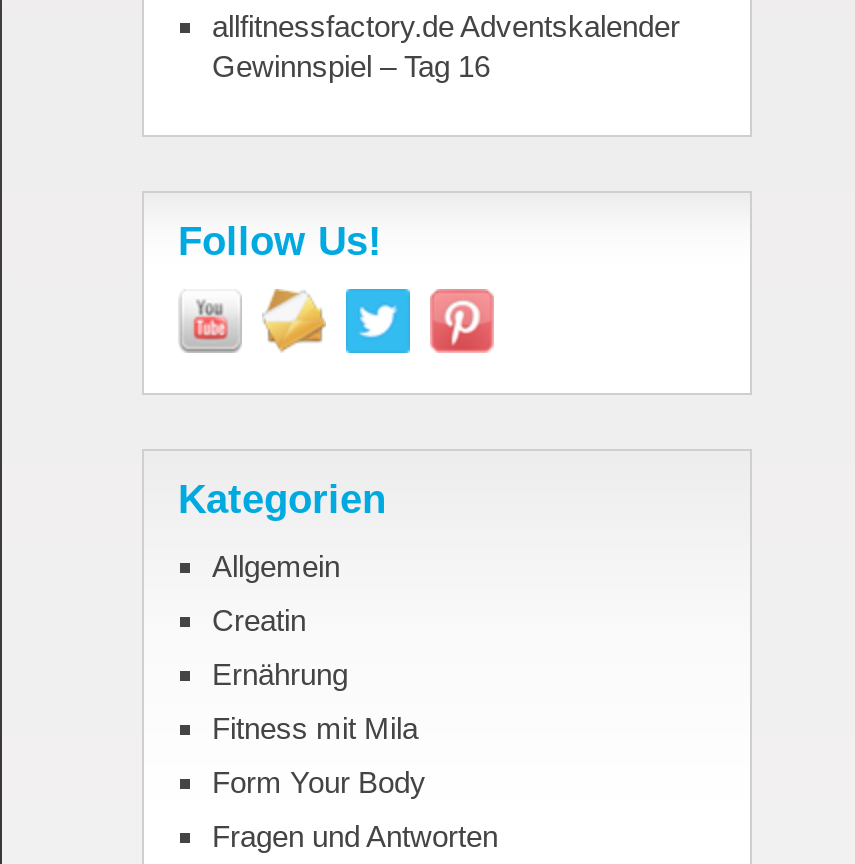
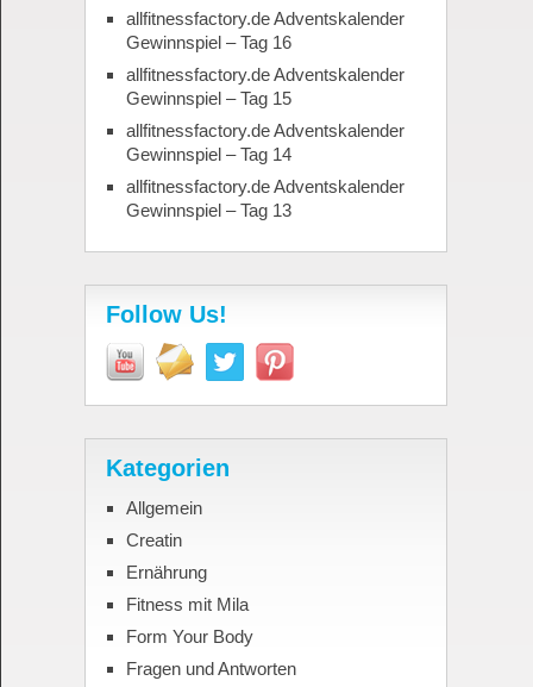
+ allfitnessfactory.de Adventskalender
+ Gewinnspiel – Tag 15
+ allfitnessfactory.de Adventskalender
+ Gewinnspiel – Tag 14
+ allfitnessfactory.de Adventskalender
+ Gewinnspiel – Tag 13
